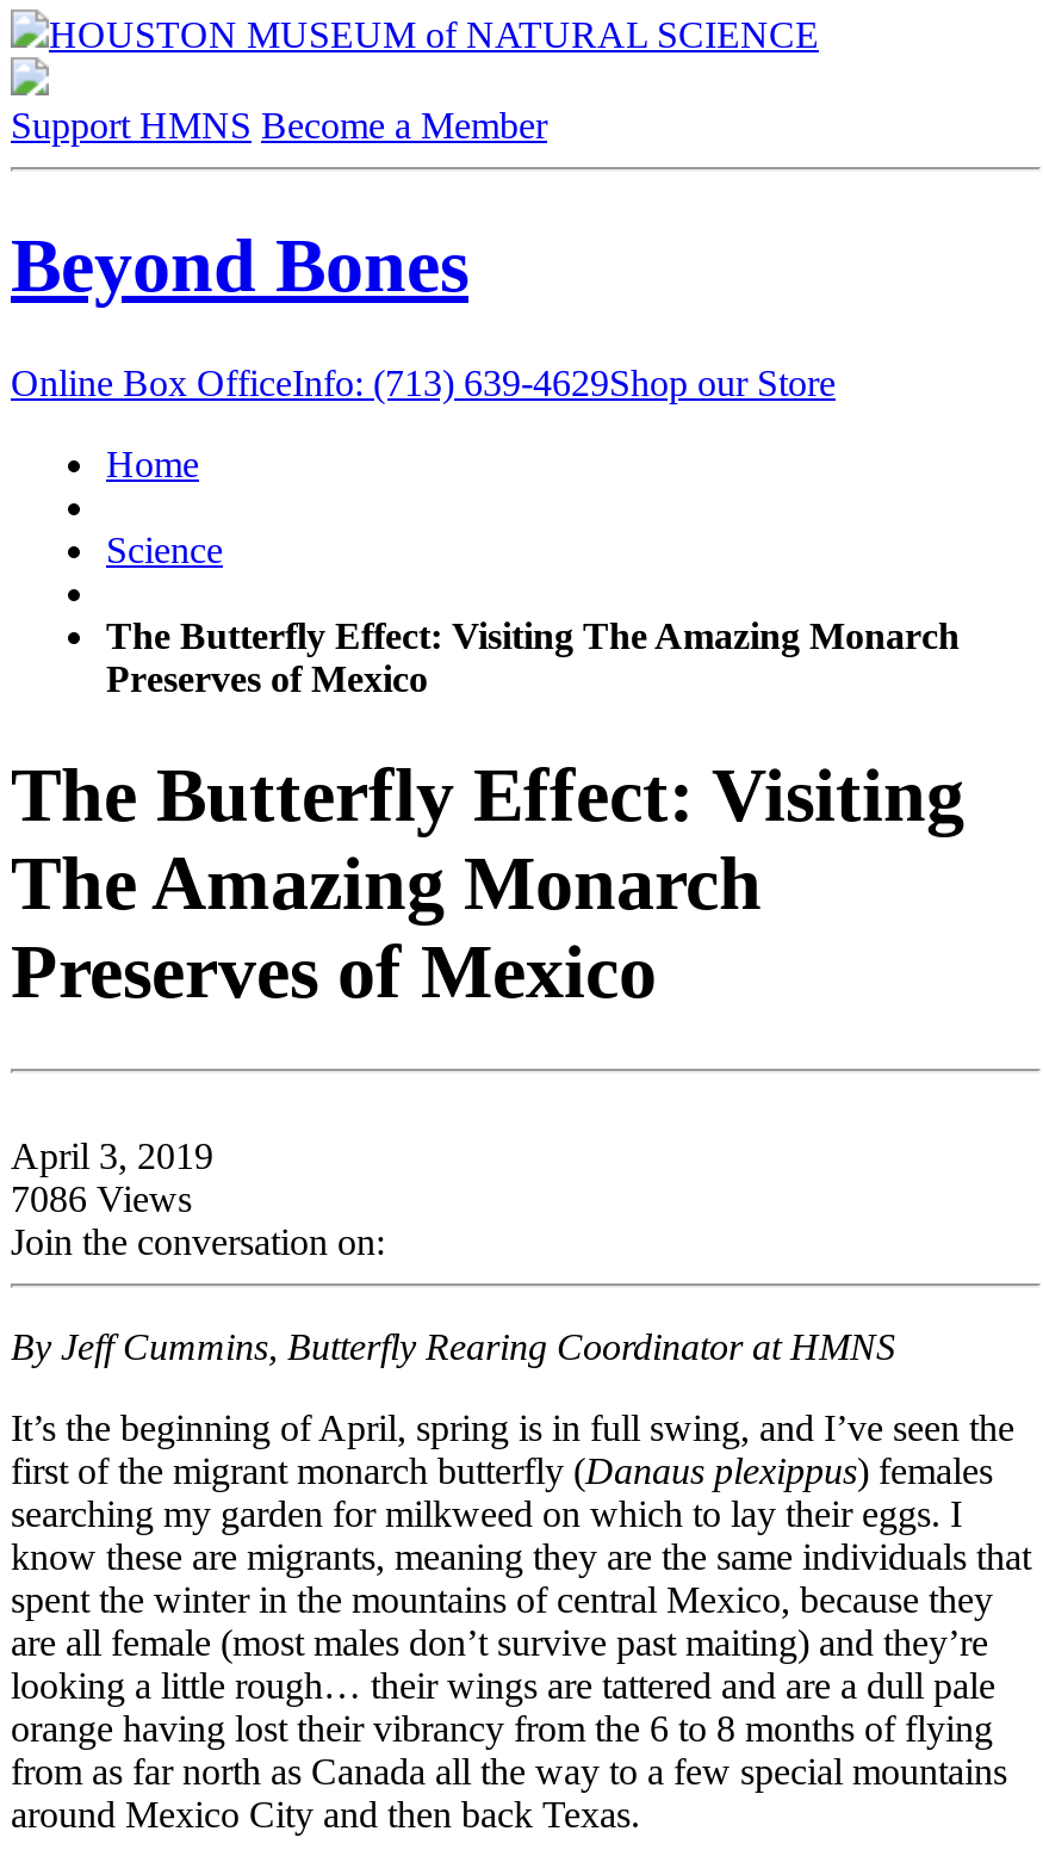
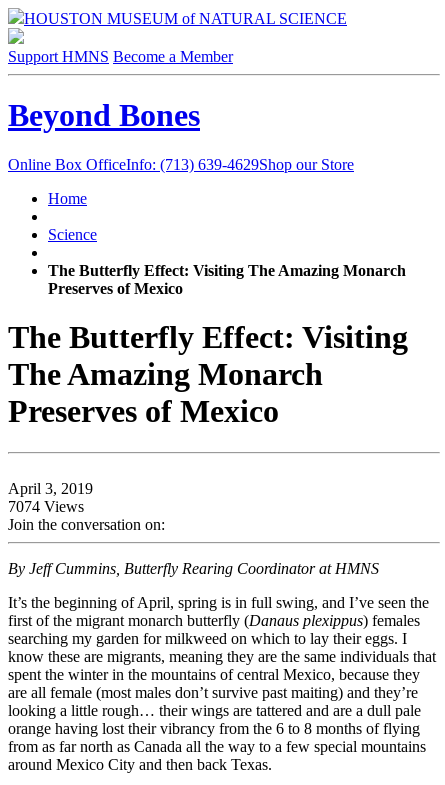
- 7086 Views
+ 7074 Views
